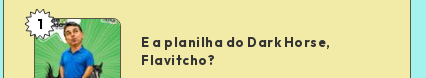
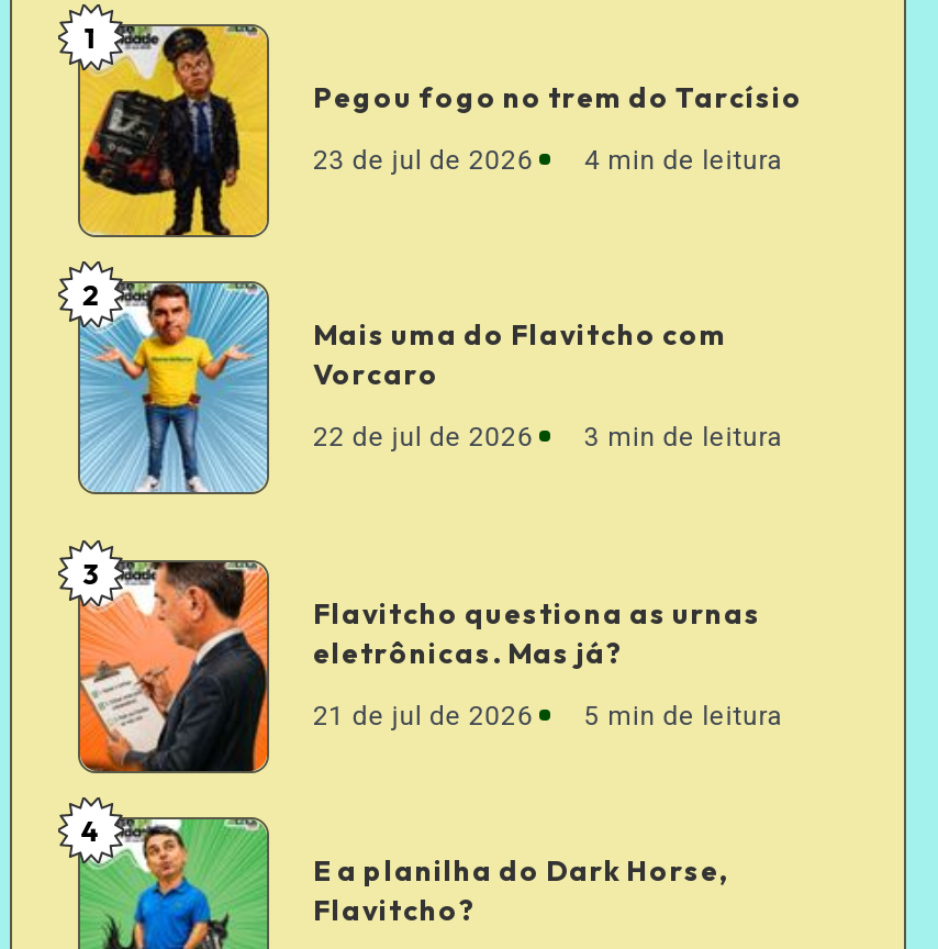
+ [image]
+ 2
+ Mais uma do Flavitcho com
+ Vorcaro
+ 22 de jul de 2026
+ 3 min de leitura

+ [image]
+ 3
+ Flavitcho questiona as urnas
+ eletrônicas. Mas já?
+ 21 de jul de 2026
+ 5 min de leitura
+ 4

+ [image]

+ Pegou fogo no trem do Tarcísio
+ 23 de jul de 2026
+ 4 min de leitura
